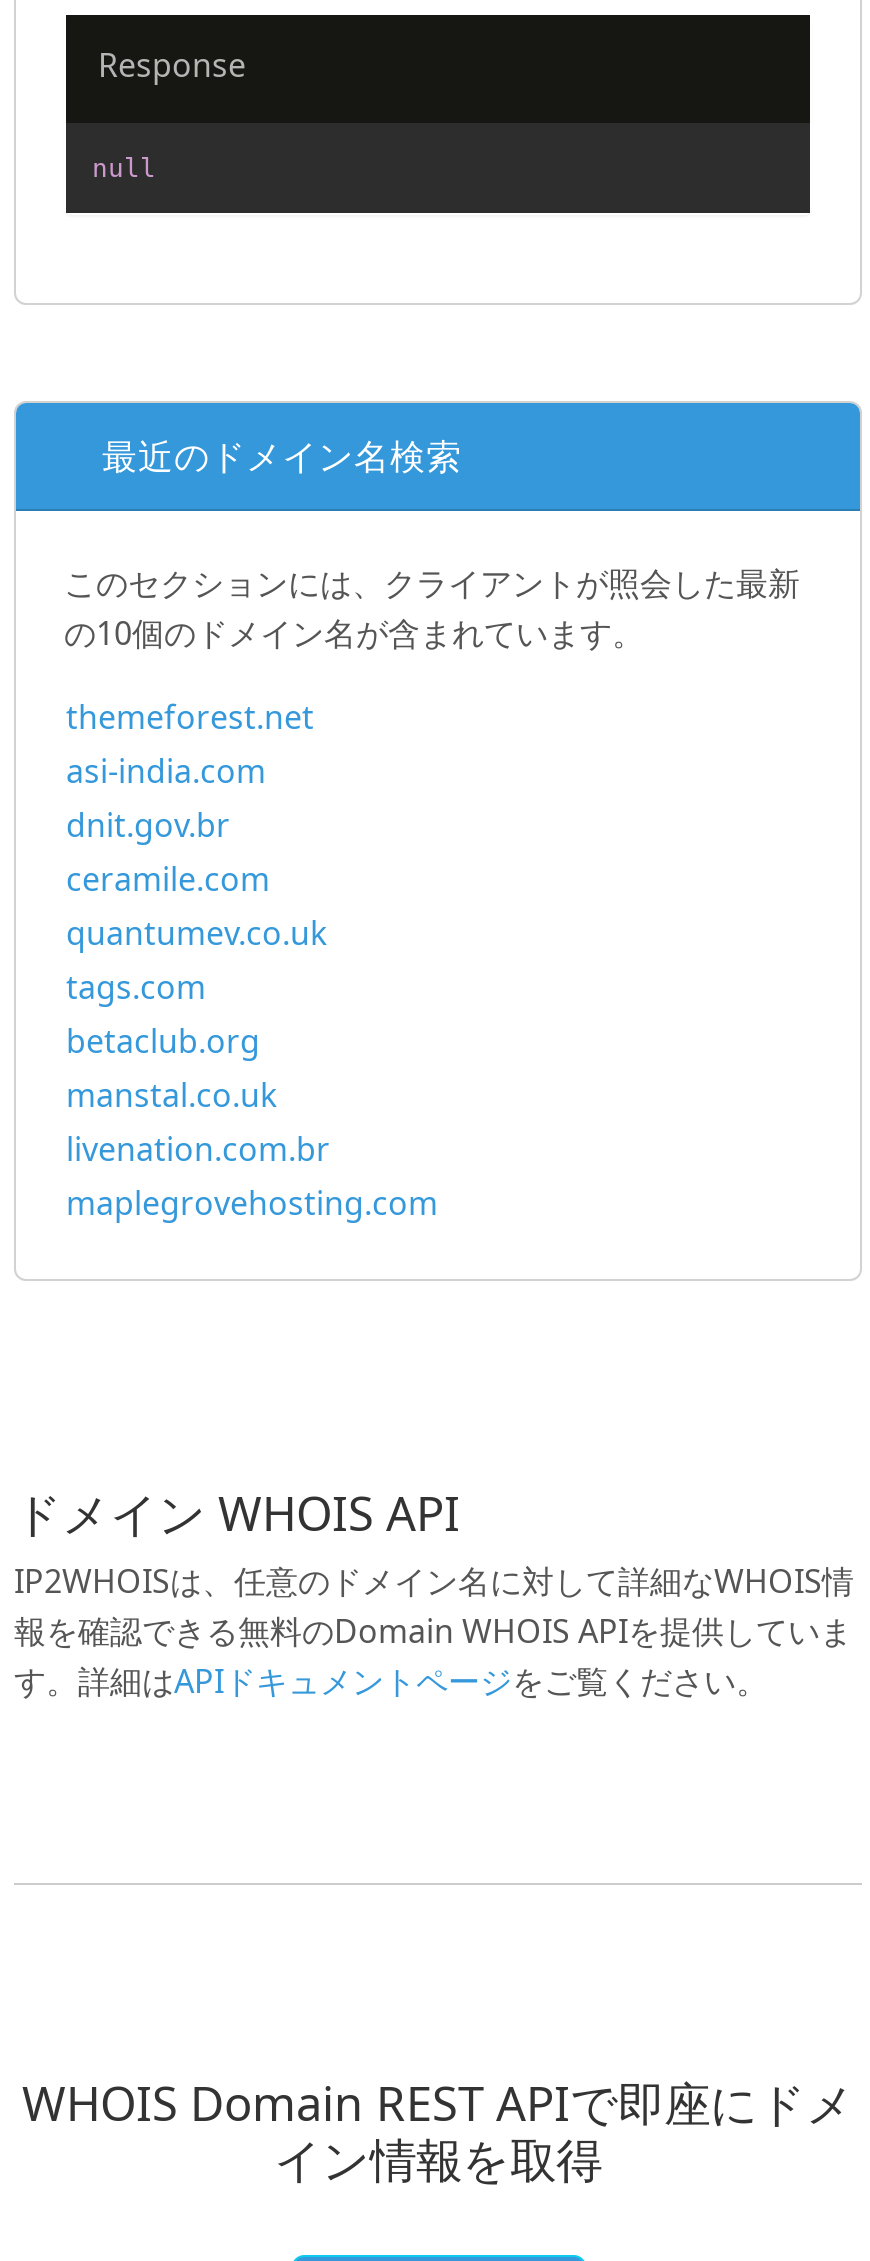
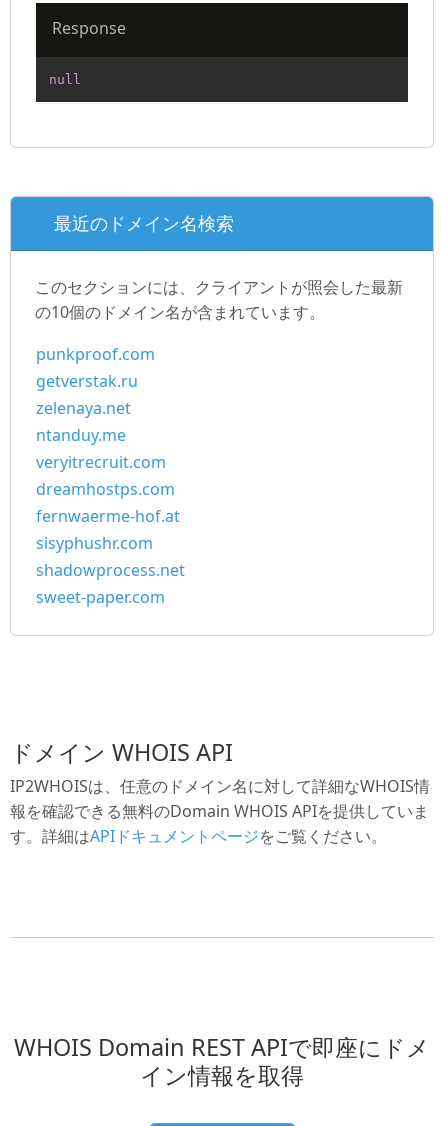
- themeforest.net
- asi-india.com
- dnit.gov.br
- ceramile.com
- quantumev.co.uk
- tags.com
- betaclub.org
- manstal.co.uk
- livenation.com.br
- maplegrovehosting.com
+ punkproof.com
+ getverstak.ru
+ zelenaya.net
+ ntanduy.me
+ veryitrecruit.com
+ dreamhostps.com
+ fernwaerme-hof.at
+ sisyphushr.com
+ shadowprocess.net
+ sweet-paper.com
